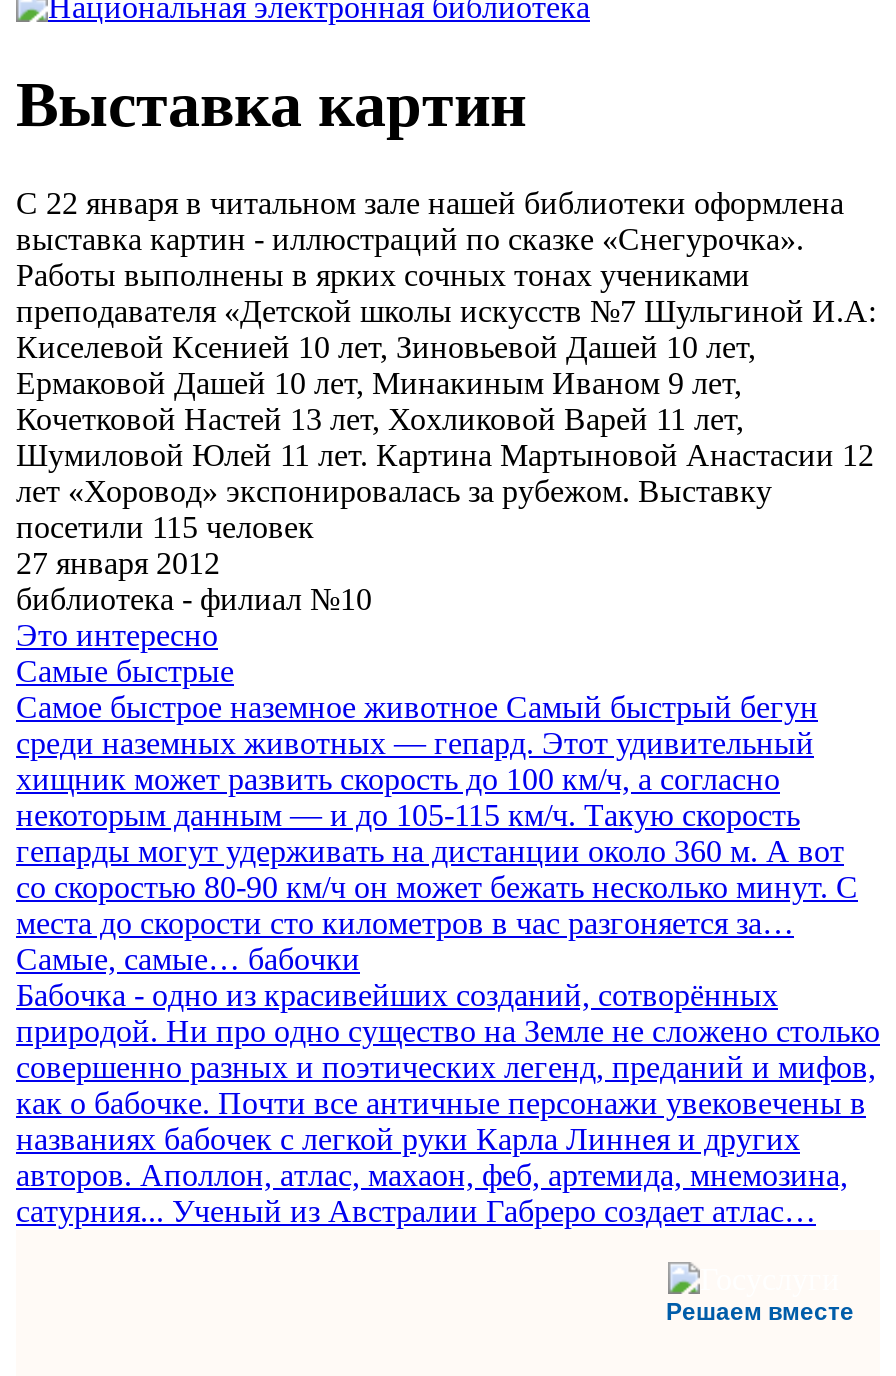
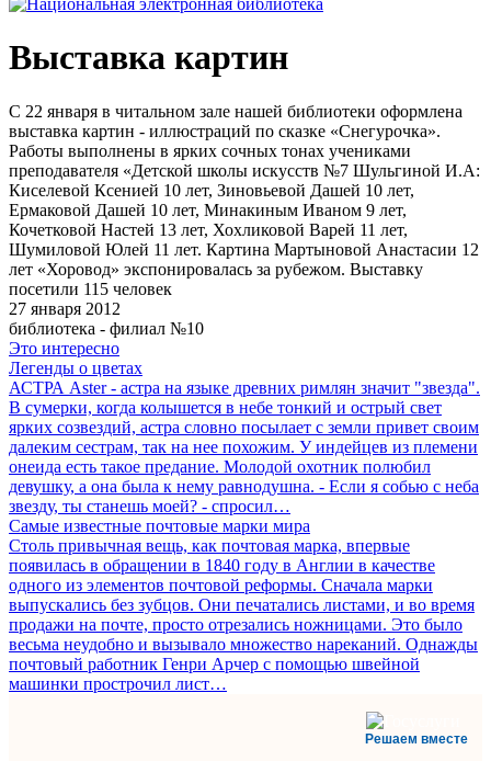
- Самые быстрые
- Самое быстрое наземное животное Самый быстрый бегун
- среди наземных животных — гепард. Этот удивительный
- хищник может развить скорость до 100 км/ч, а согласно
- некоторым данным — и до 105-115 км/ч. Такую скорость
- гепарды могут удерживать на дистанции около 360 м. А вот
- со скоростью 80-90 км/ч он может бежать несколько минут. С
- места до скорости сто километров в час разгоняется за…
- Самые, самые… бабочки
- Бабочка - одно из красивейших созданий, сотворённых
- природой. Ни про одно существо на Земле не сложено столько
- совершенно разных и поэтических легенд, преданий и мифов,
- как о бабочке. Почти все античные персонажи увековечены в
- названиях бабочек с легкой руки Карла Линнея и других
- авторов. Аполлон, атлас, махаон, феб, артемида, мнемозина,
- сатурния... Ученый из Австралии Габреро создает атлас…
+ Легенды о цветах
+ АСТРА Aster - астра на языке древних римлян значит "звезда".
+ В сумерки, когда колышется в небе тонкий и острый свет
+ ярких созвездий, астра словно посылает с земли привет своим
+ далеким сестрам, так на нее похожим. У индейцев из племени
+ онеида есть такое предание. Молодой охотник полюбил
+ девушку, а она была к нему равнодушна. - Если я собью с неба
+ звезду, ты станешь моей? - спросил…
+ Самые известные почтовые марки мира
+ Столь привычная вещь, как почтовая марка, впервые
+ появилась в обращении в 1840 году в Англии в качестве
+ одного из элементов почтовой реформы. Сначала марки
+ выпускались без зубцов. Они печатались листами, и во время
+ продажи на почте, просто отрезались ножницами. Это было
+ весьма неудобно и вызывало множество нареканий. Однажды
+ почтовый работник Генри Арчер с помощью швейной
+ машинки прострочил лист…
